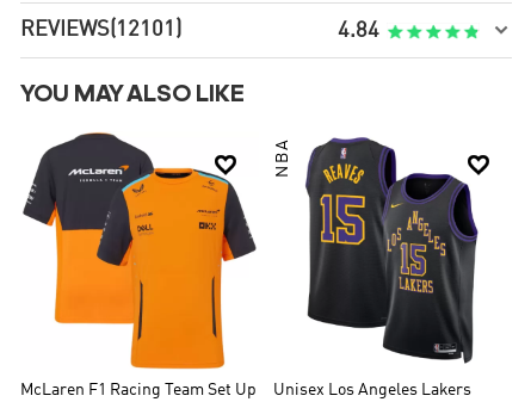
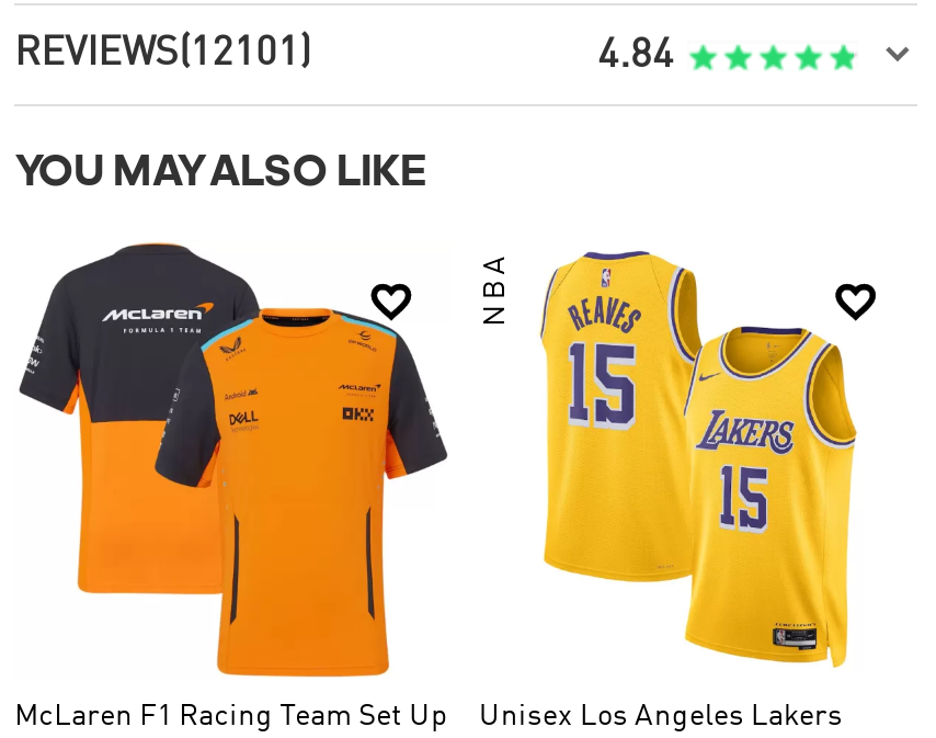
- [image]
+ [image]
